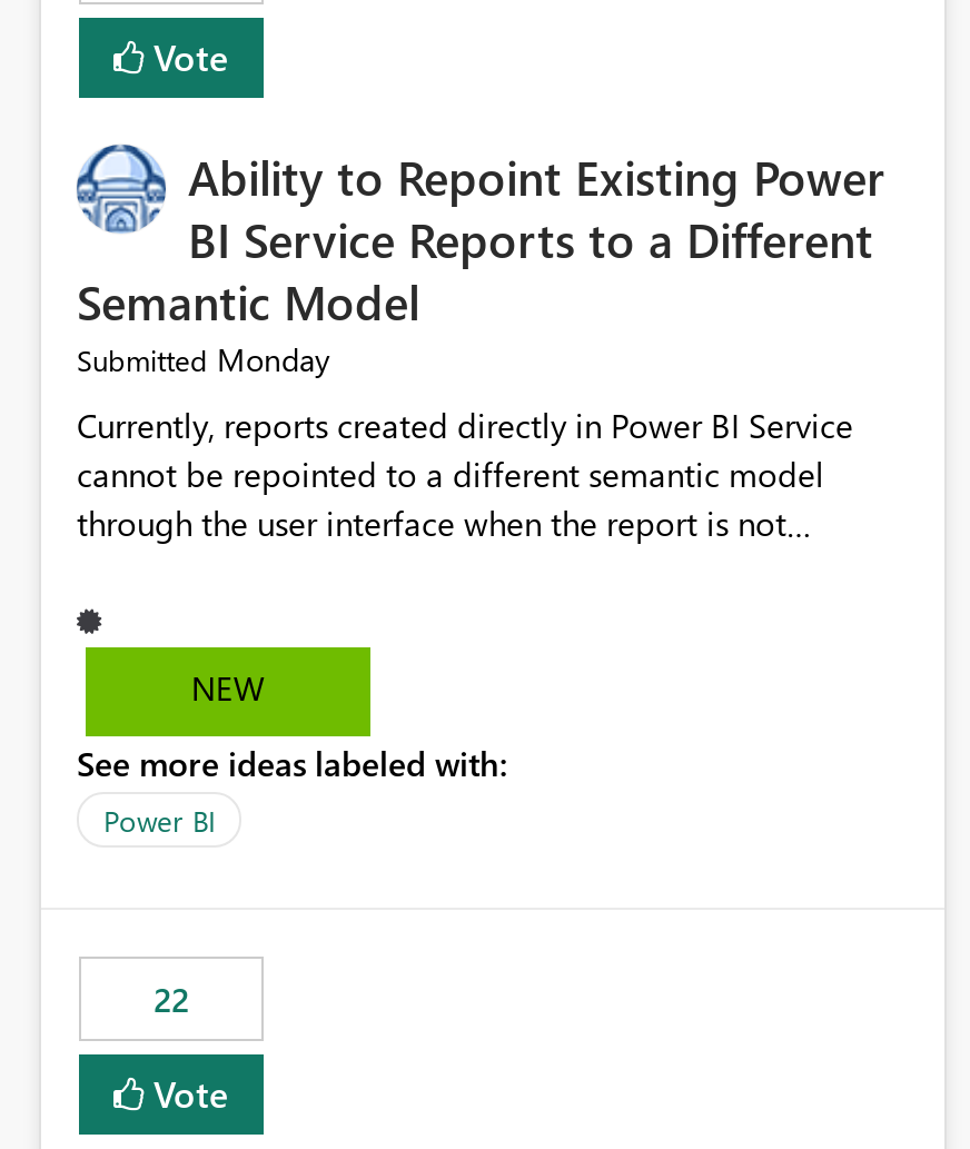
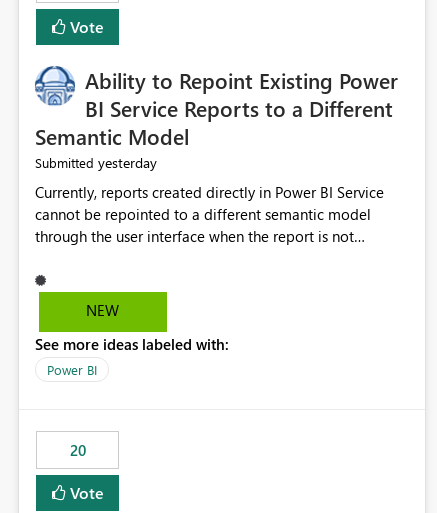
- Submitted Monday
+ Submitted yesterday

- 22
+ 20
